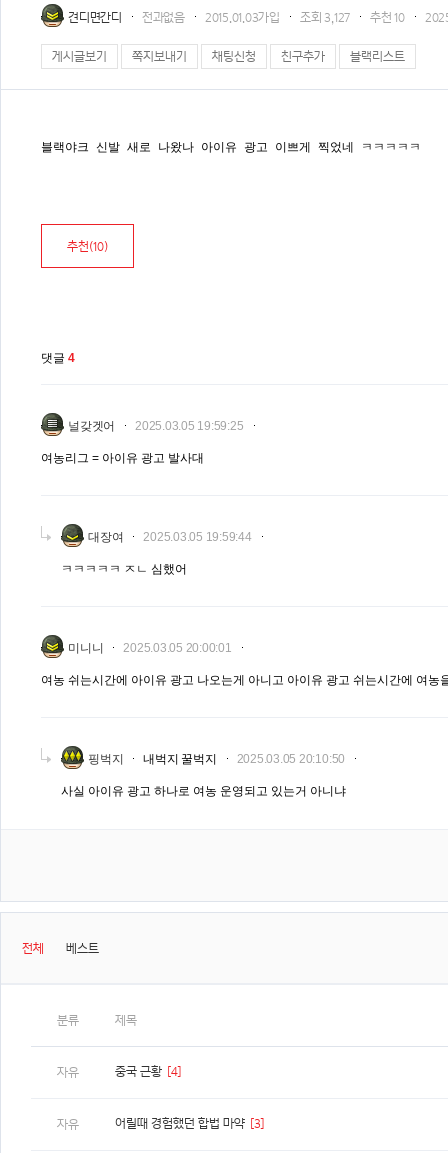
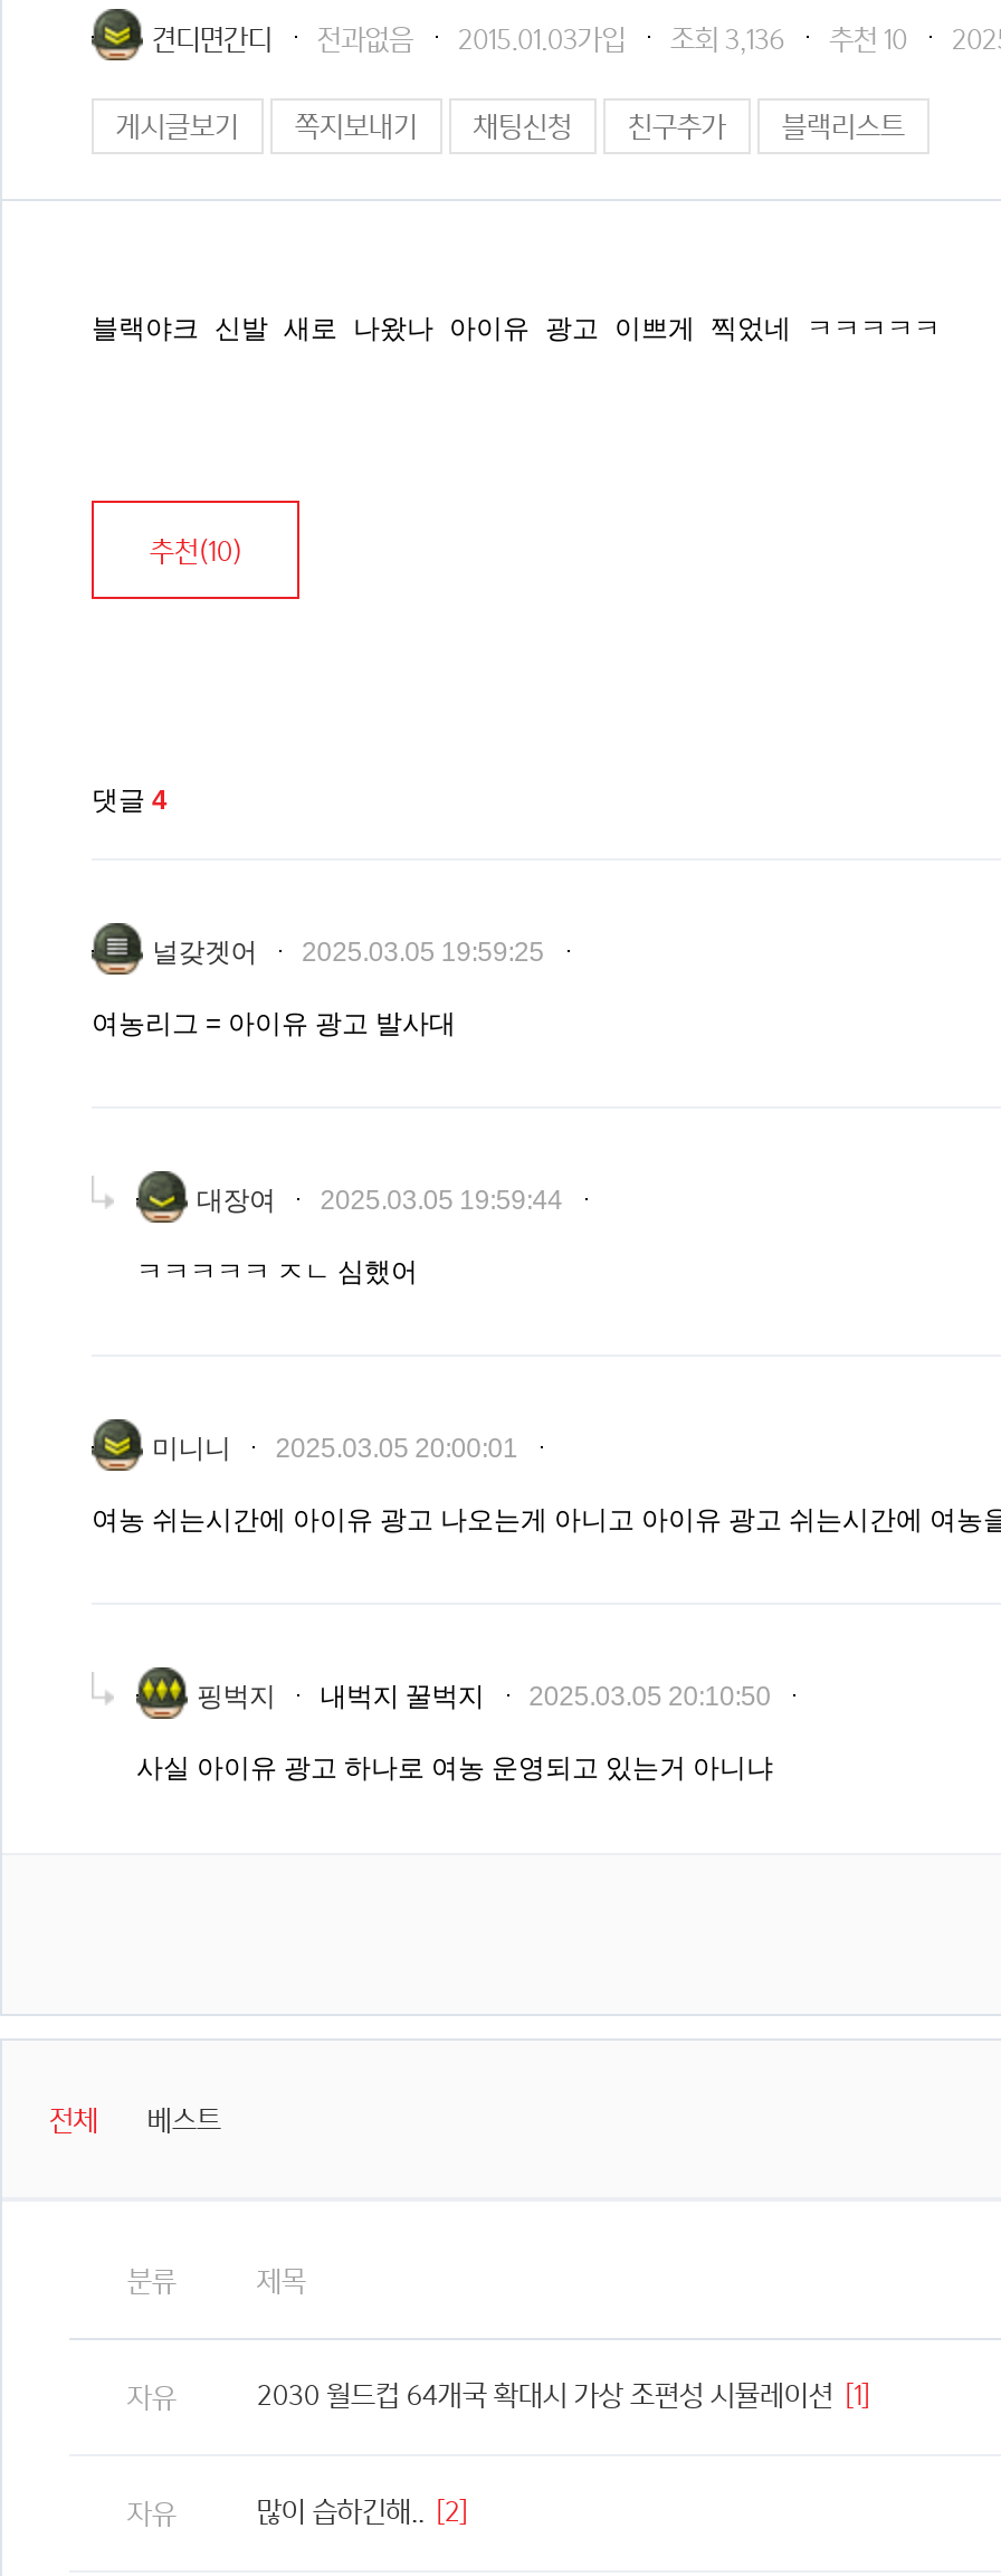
- 조회 3,127
+ 조회 3,136

- 중국 근황 [4]
+ 2030 월드컵 64개국 확대시 가상 조편성 시뮬레이션 [1]

- 어릴때 경험했던 합법 마약 [3]
+ 많이 습하긴해.. [2]
